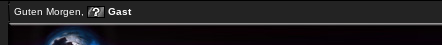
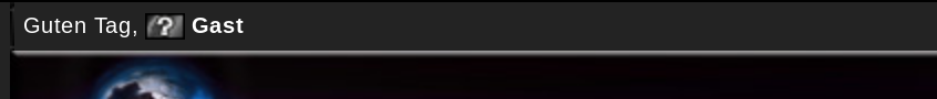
- Guten Morgen,
+ Guten Tag,
